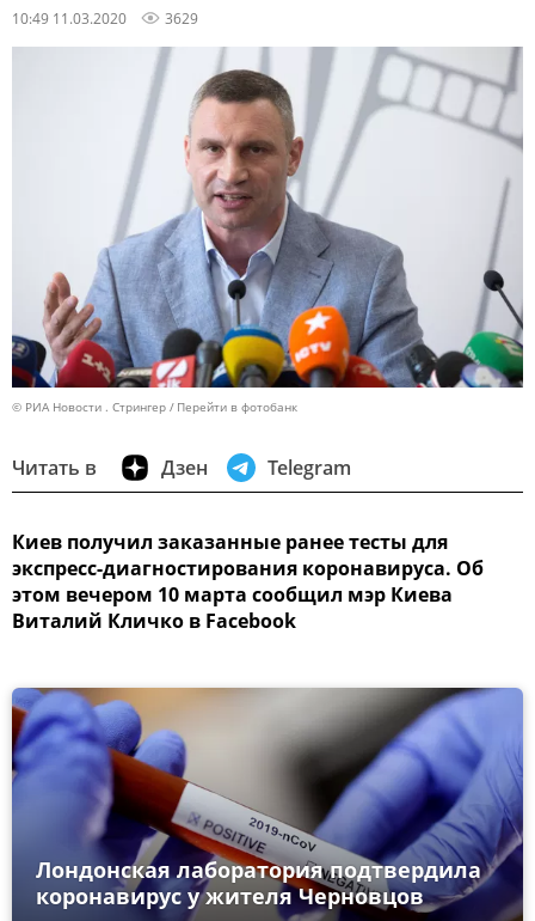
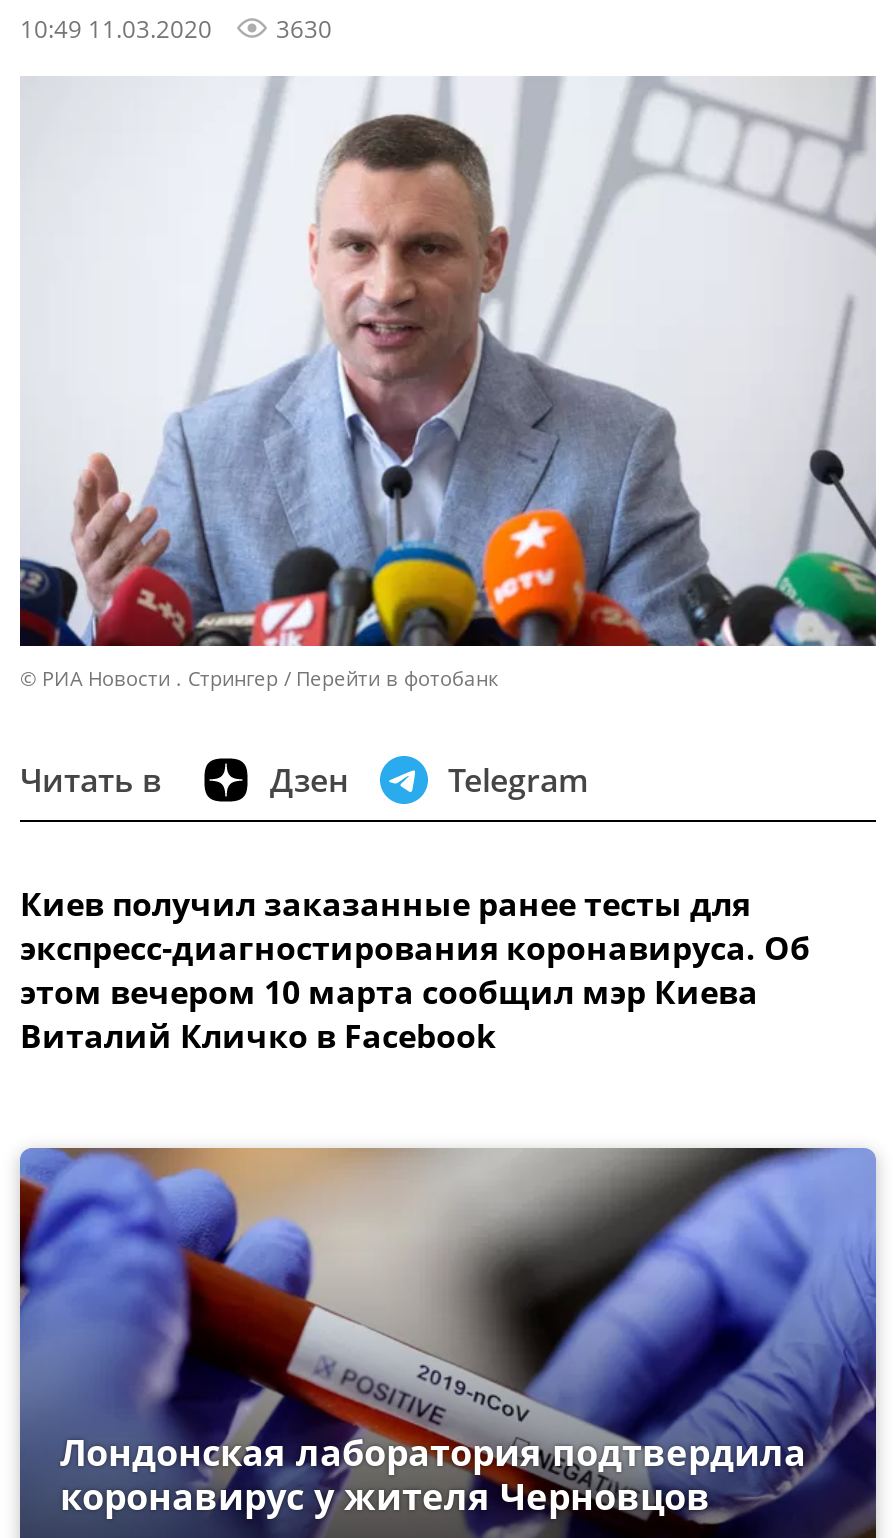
- 10:49 11.03.2020 3629
+ 10:49 11.03.2020 3630
